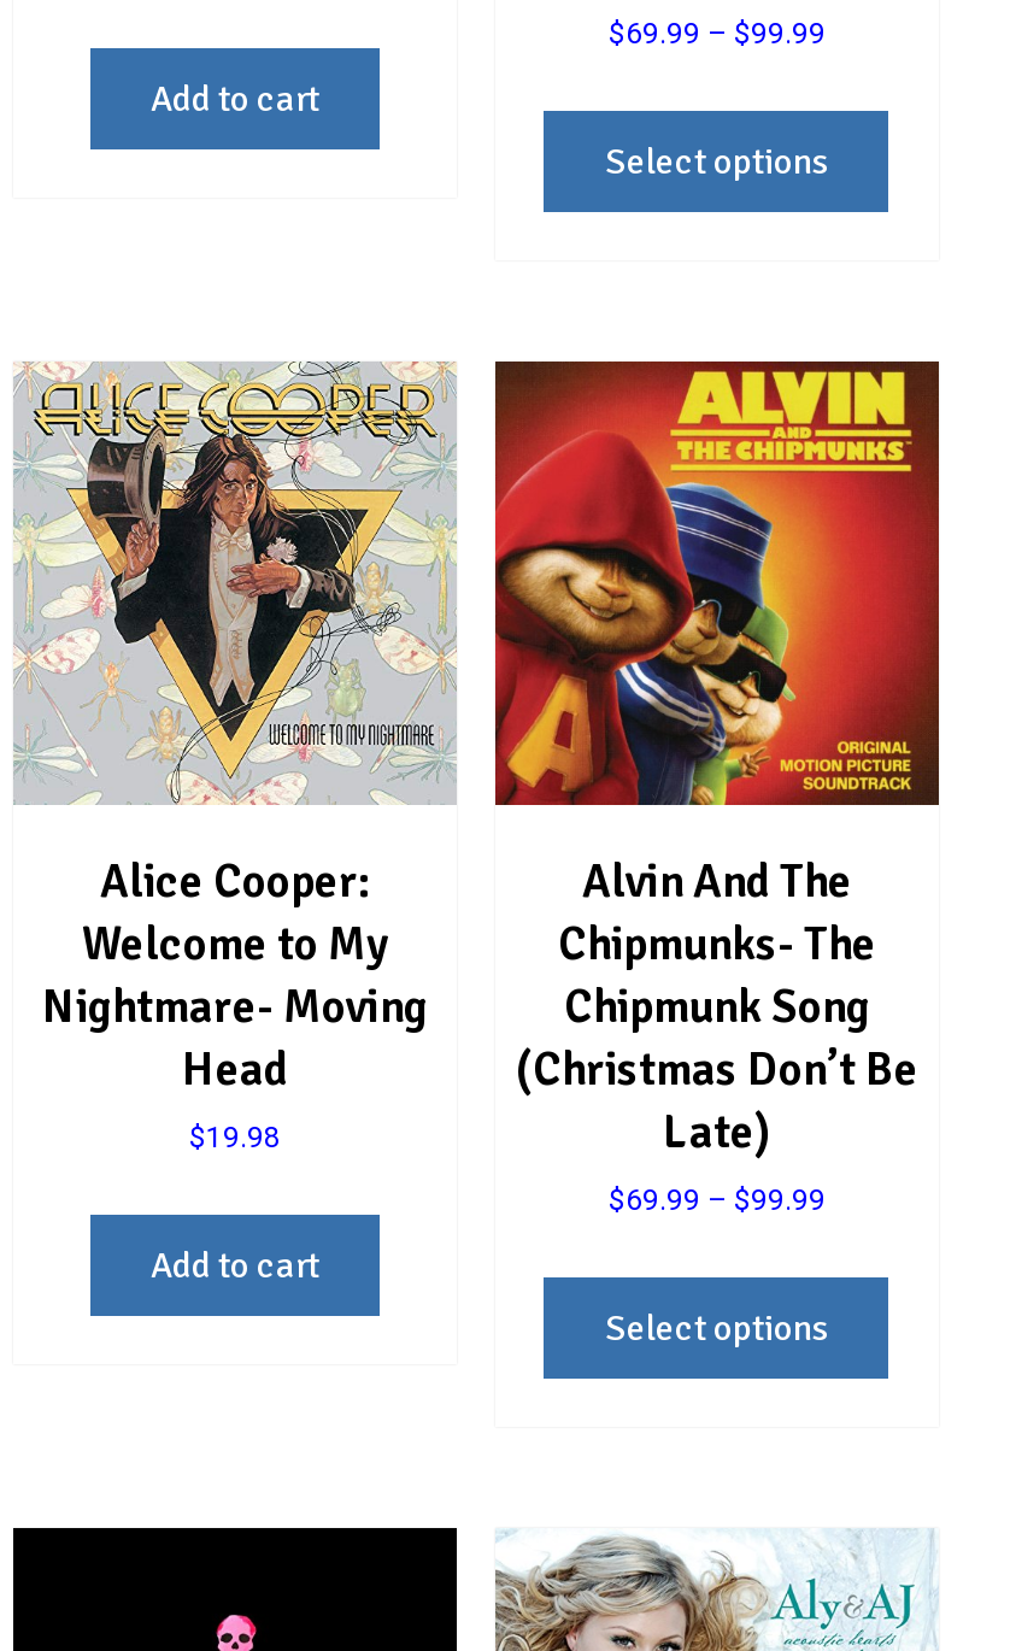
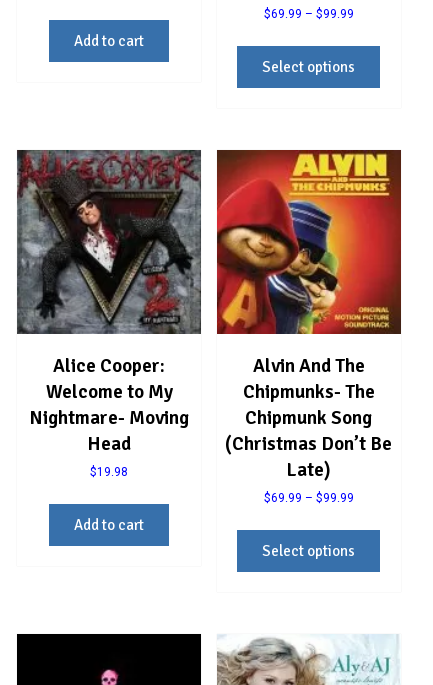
- [image]
+ [image]
